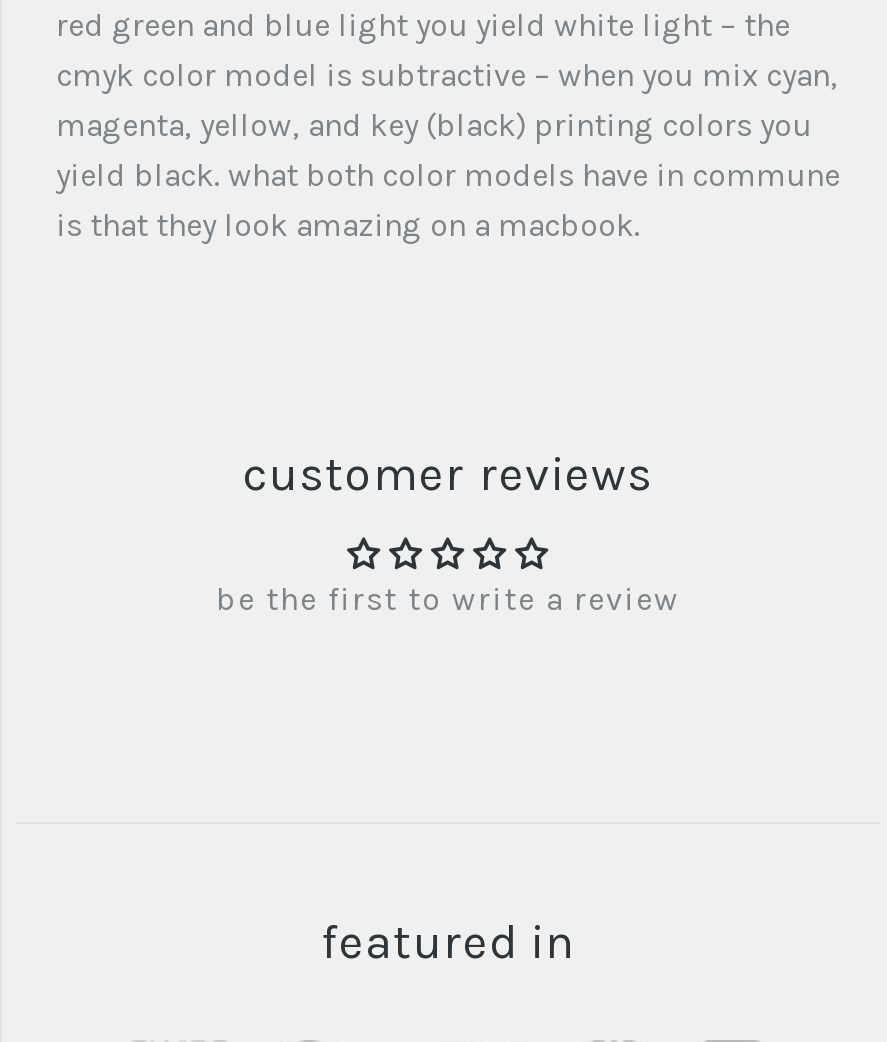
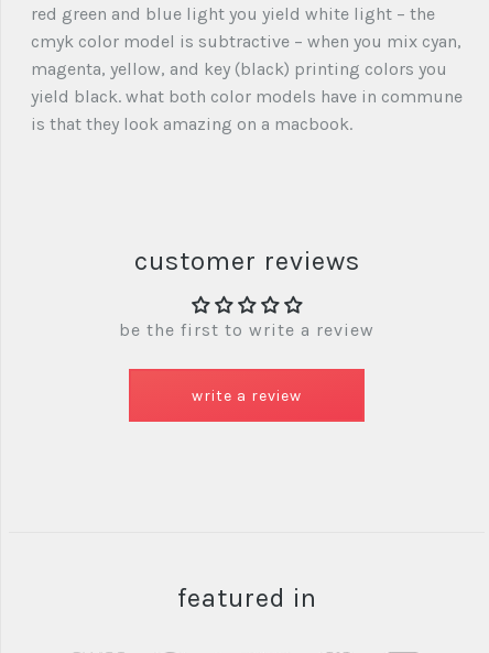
+ write a review
